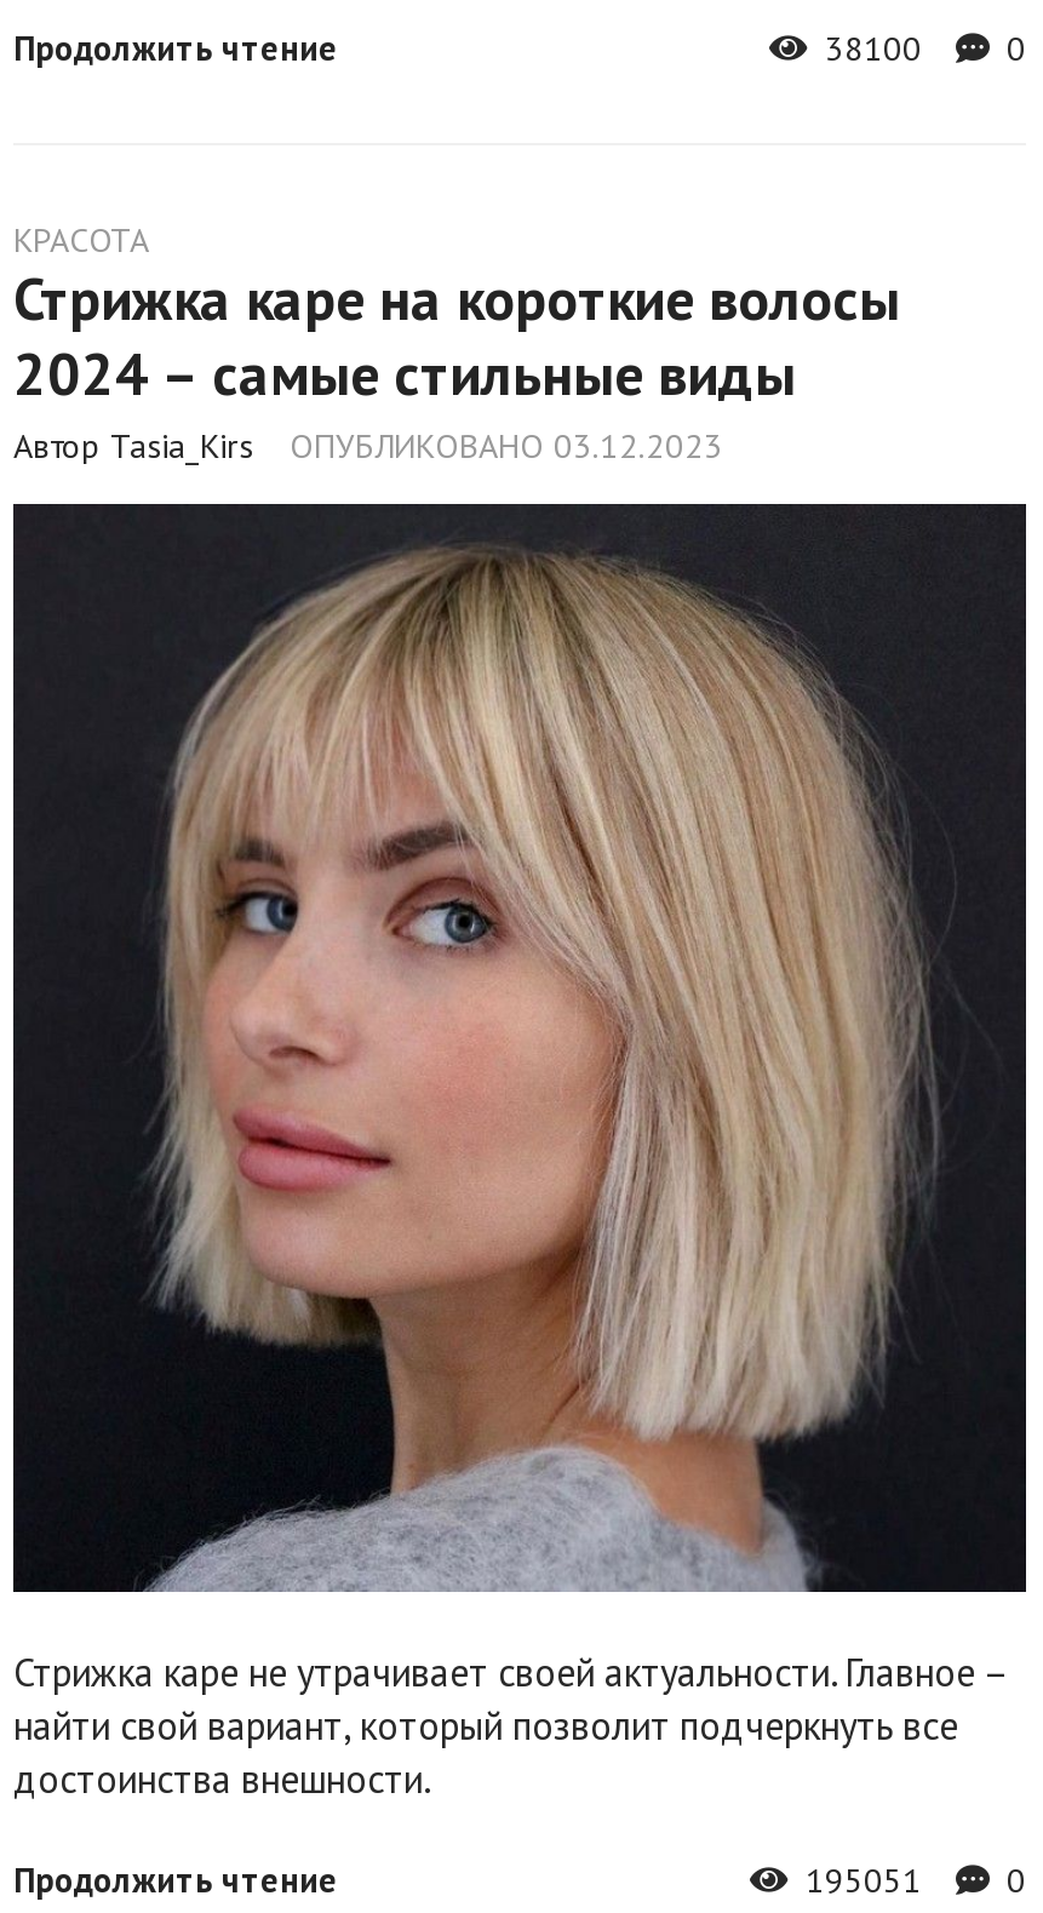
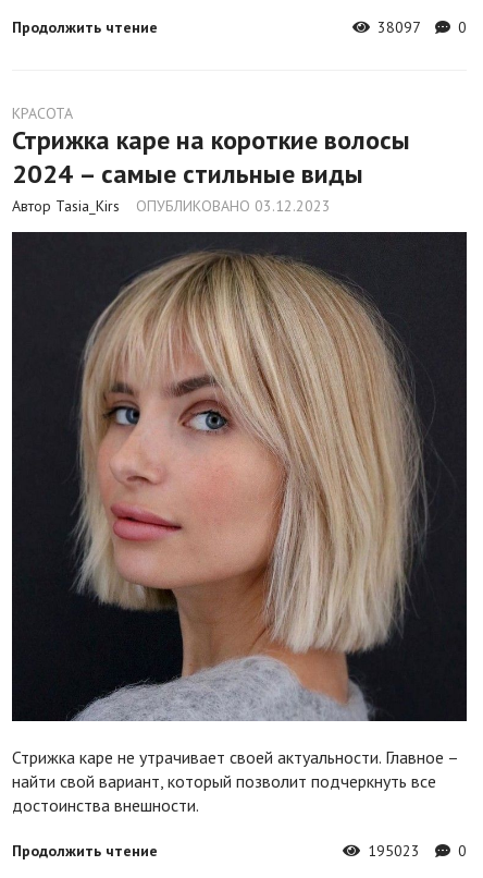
- 38100 0
+ 38097 0

- 195051 0
+ 195023 0
